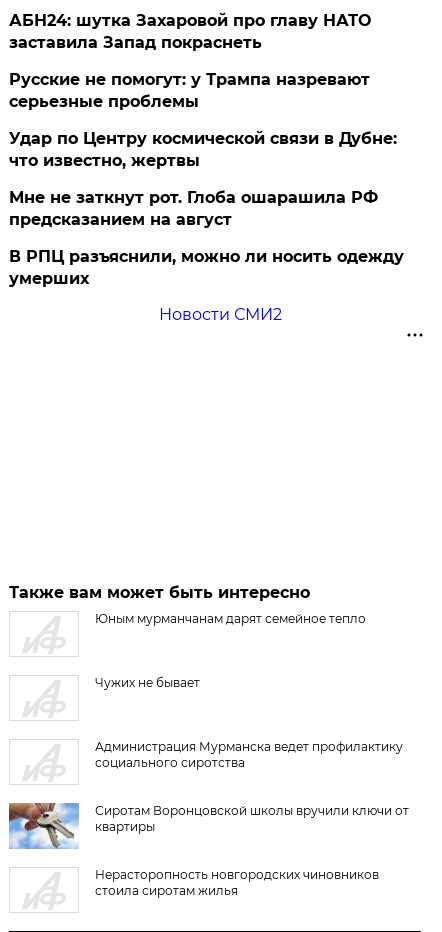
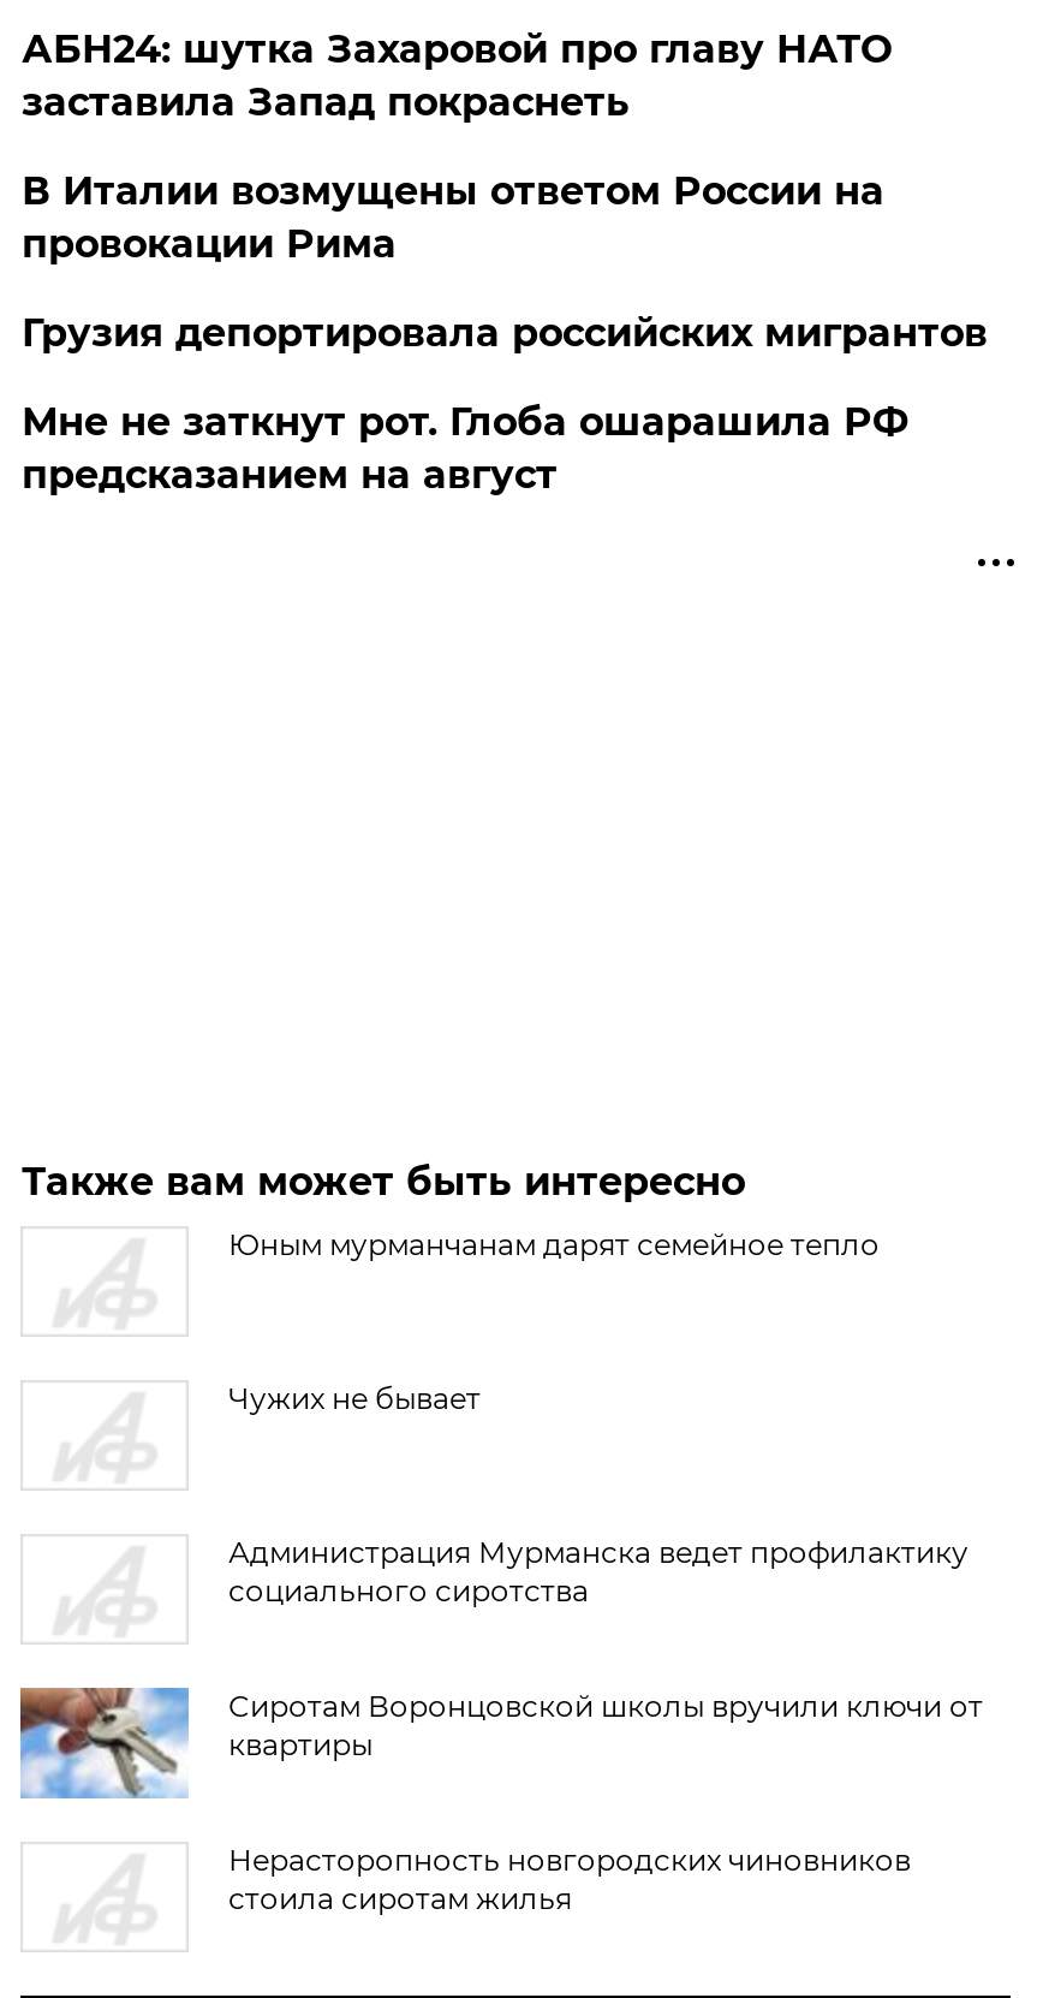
- Русские не помогут: у Трампа назревают
- серьезные проблемы
+ В Италии возмущены ответом России на
+ провокации Рима

- Удар по Центру космической связи в Дубне:
- что известно, жертвы
+ Грузия депортировала российских мигрантов

- В РПЦ разъяснили, можно ли носить одежду
- умерших
- Новости СМИ2
